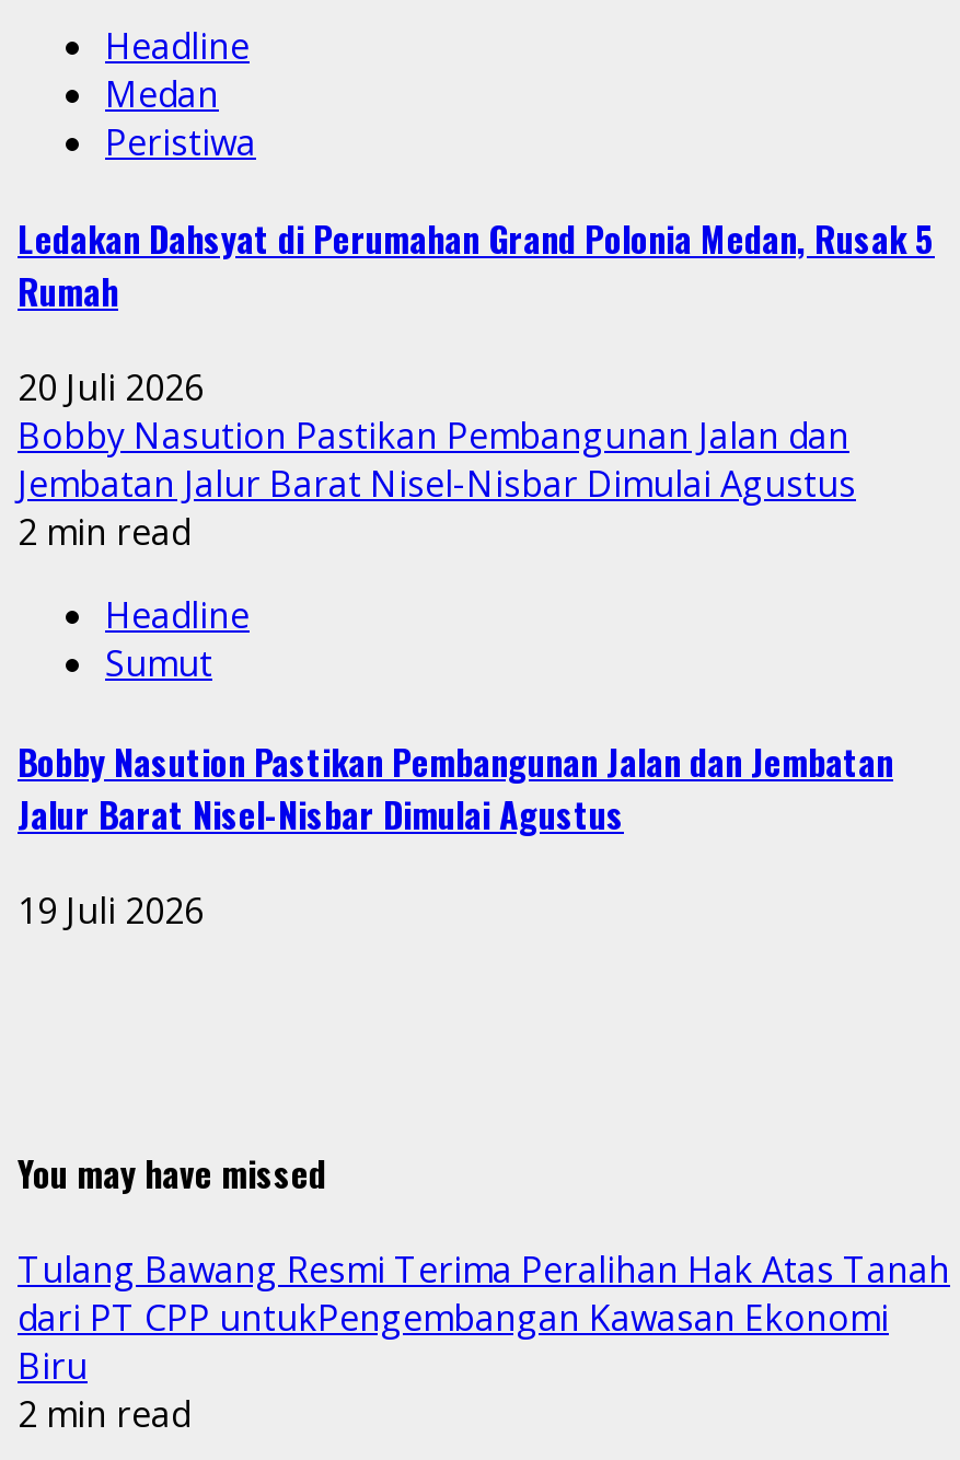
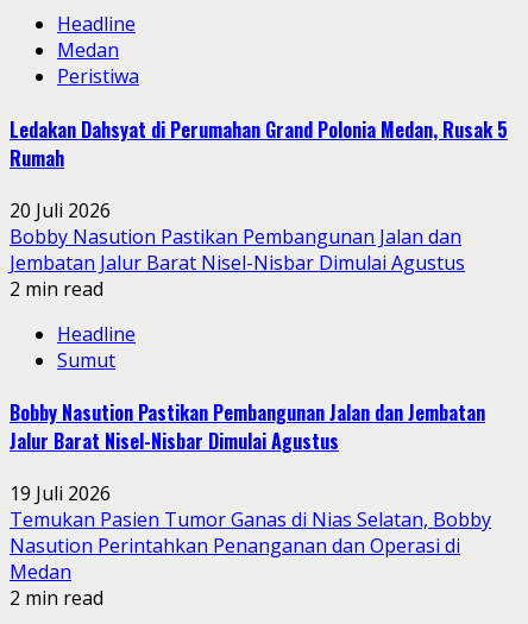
- You may have missed
- Tulang Bawang Resmi Terima Peralihan Hak Atas Tanah
- dari PT CPP untukPengembangan Kawasan Ekonomi
- Biru
+ Temukan Pasien Tumor Ganas di Nias Selatan, Bobby
+ Nasution Perintahkan Penanganan dan Operasi di
+ Medan
